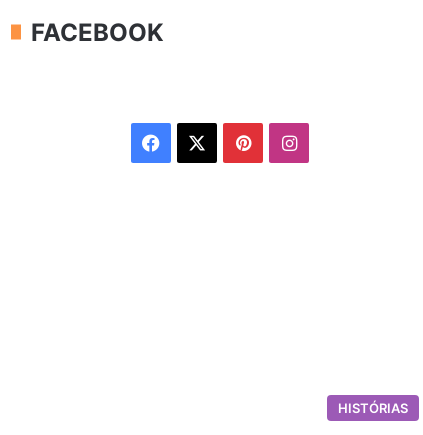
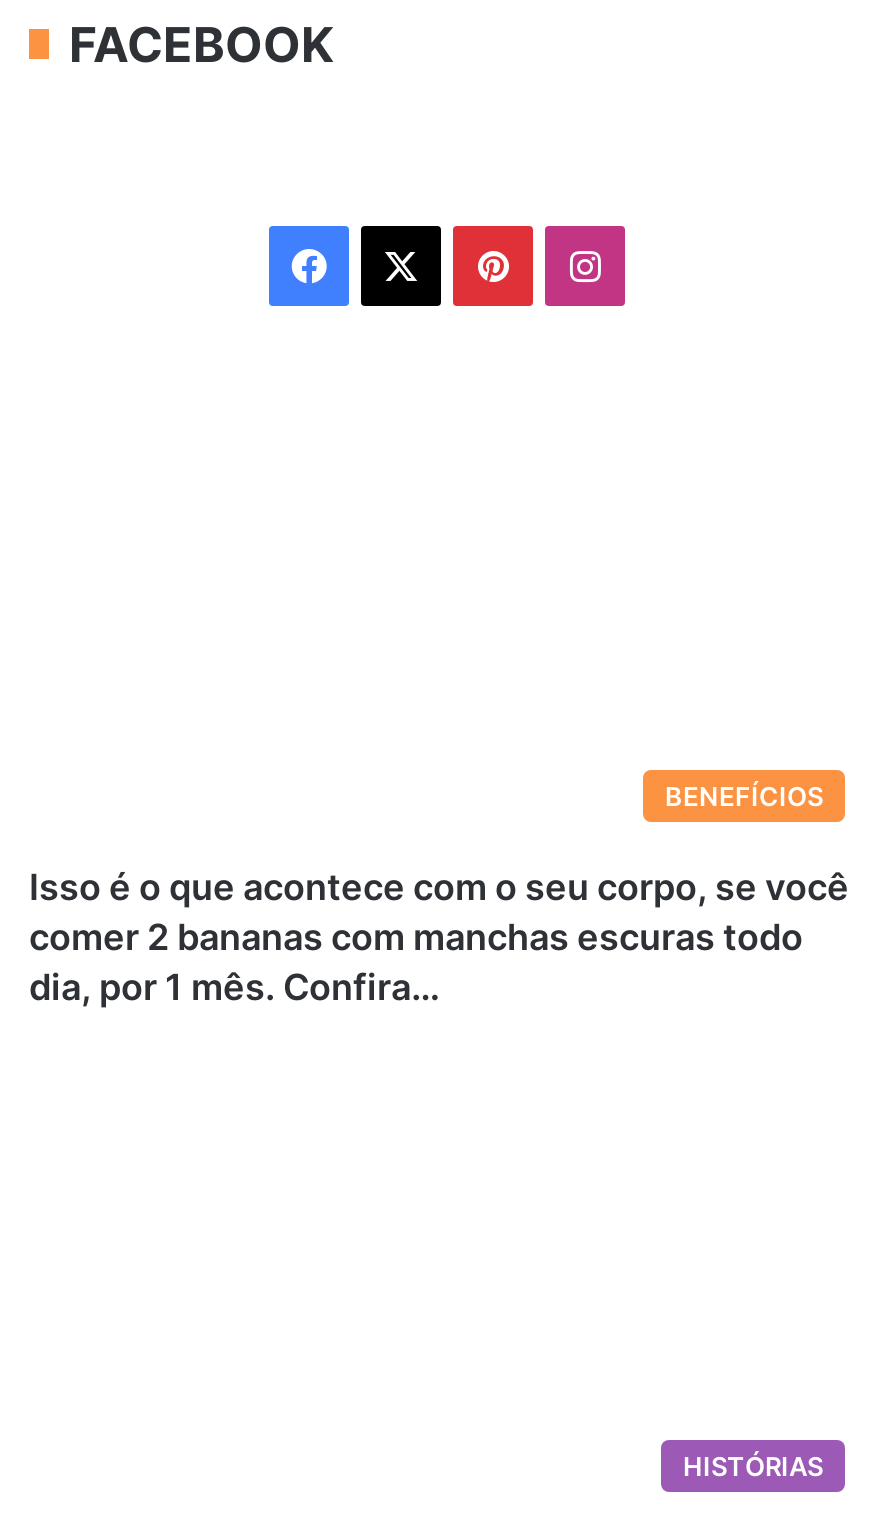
+ BENEFÍCIOS
+ Isso é o que acontece com o seu corpo, se você
+ comer 2 bananas com manchas escuras todo
+ dia, por 1 mês. Confira…
